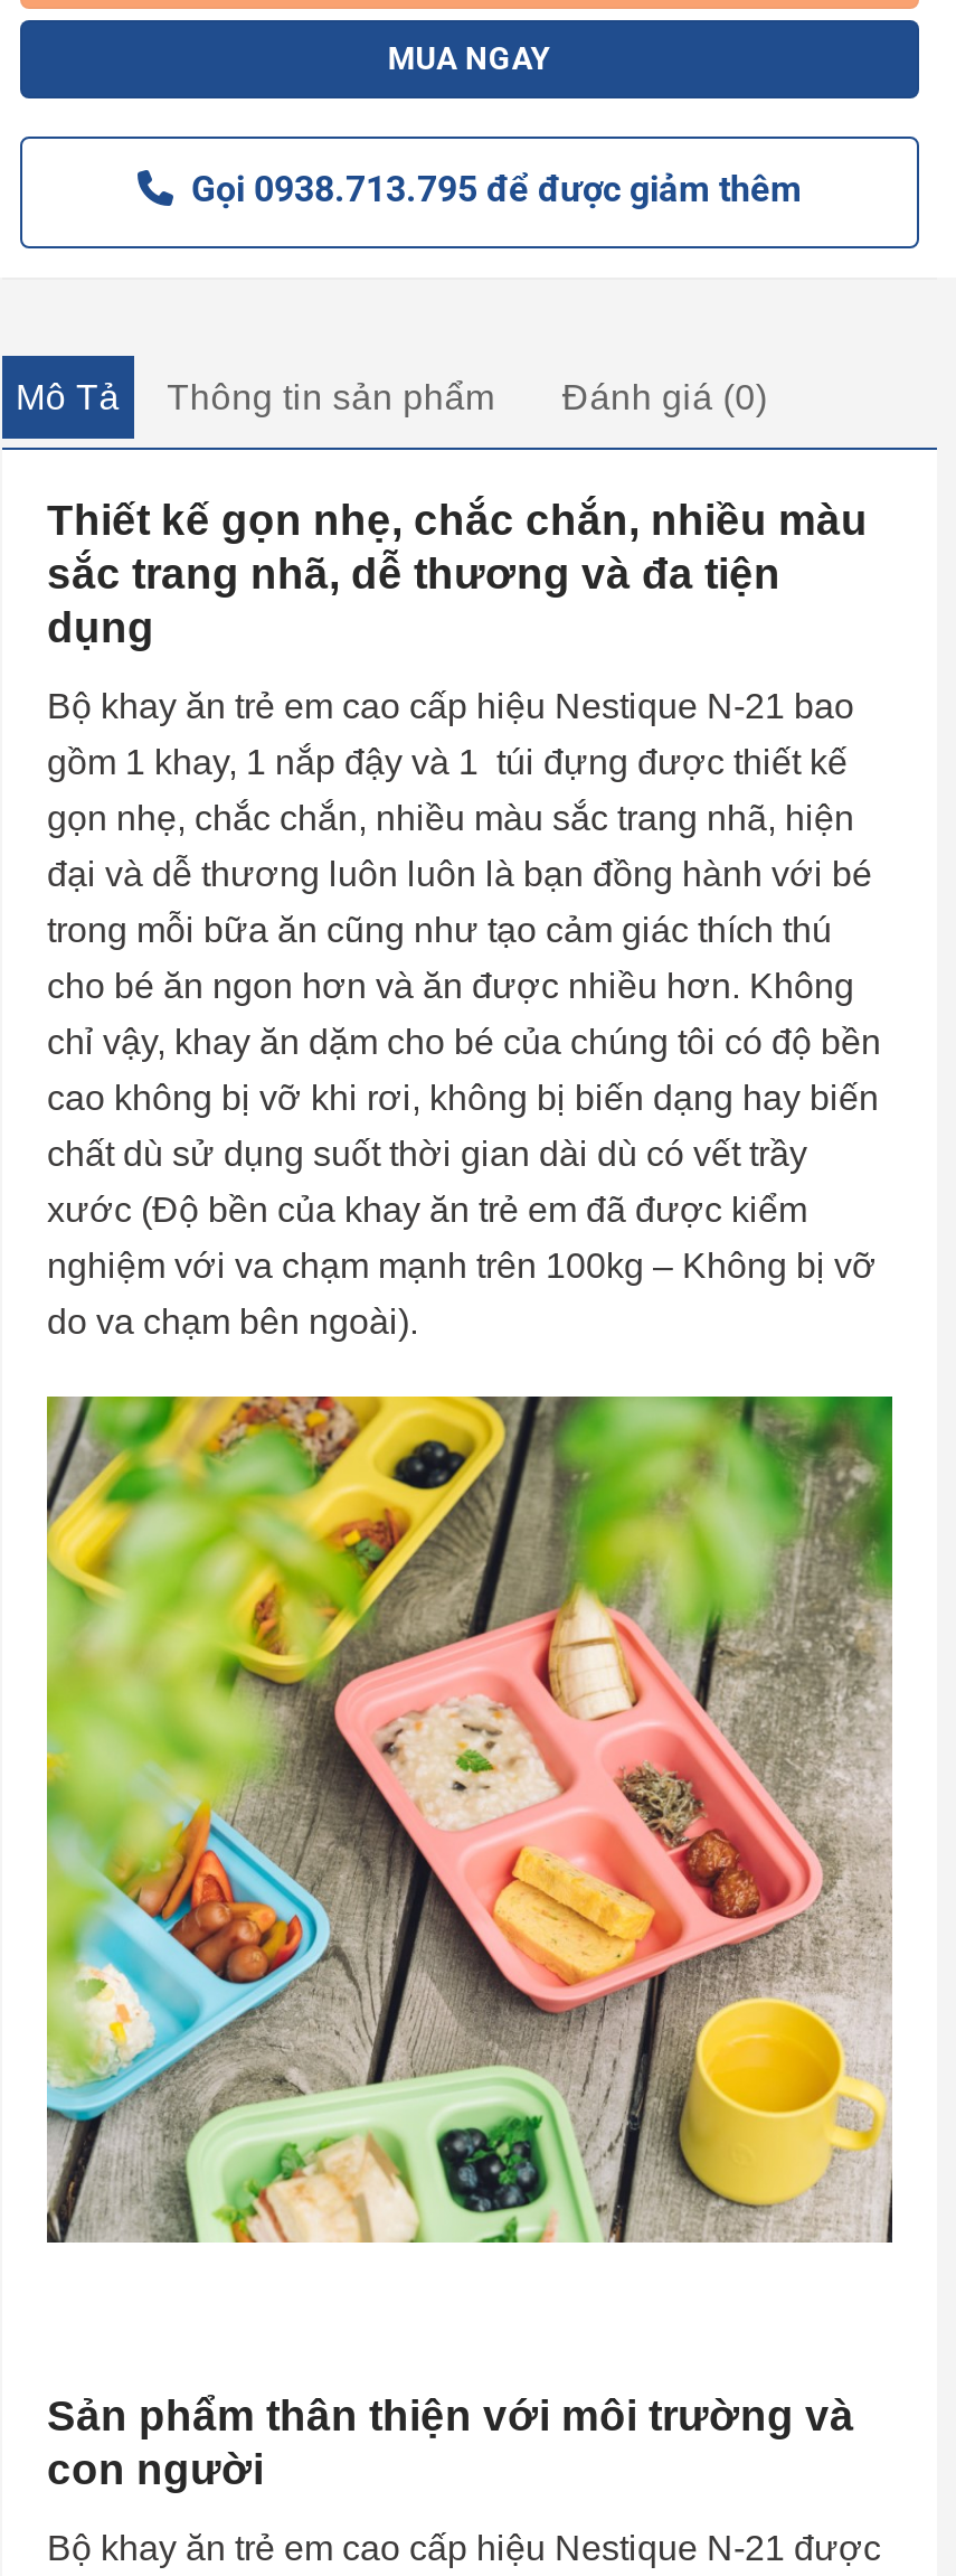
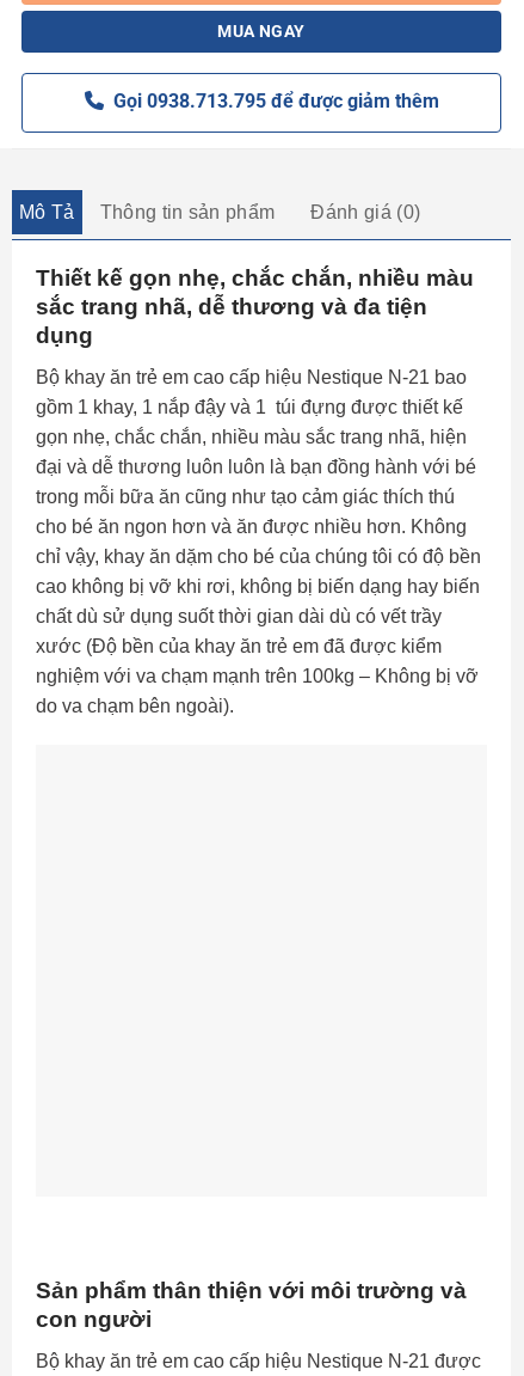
- [image]
